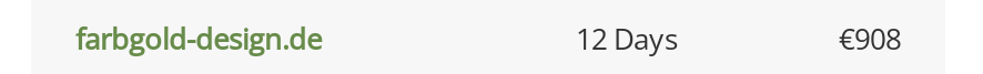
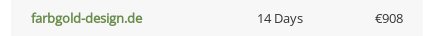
- 12 Days
+ 14 Days
